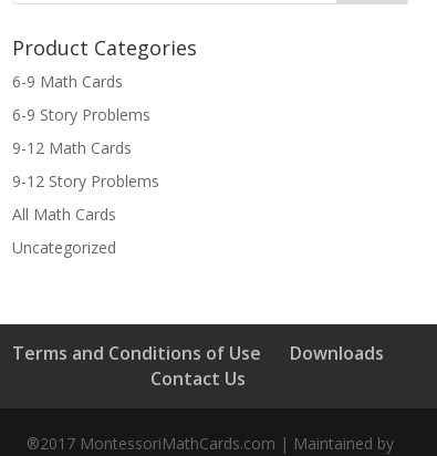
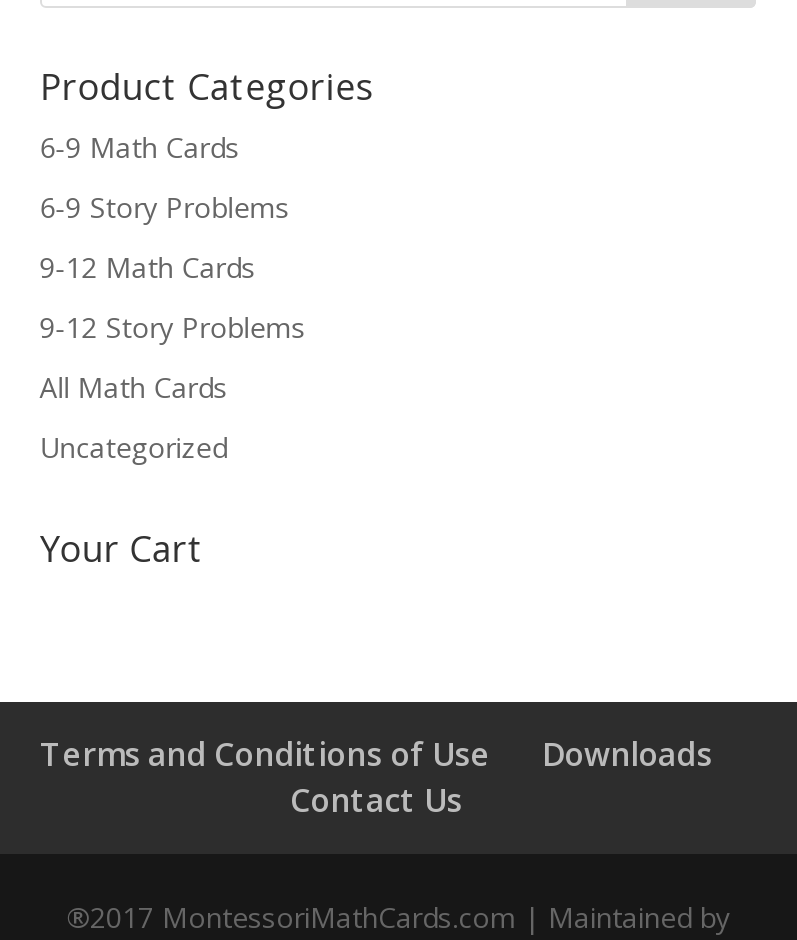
+ Your Cart
